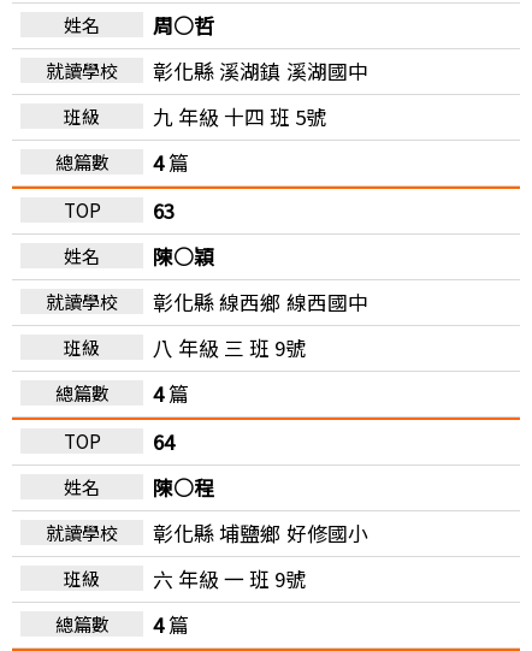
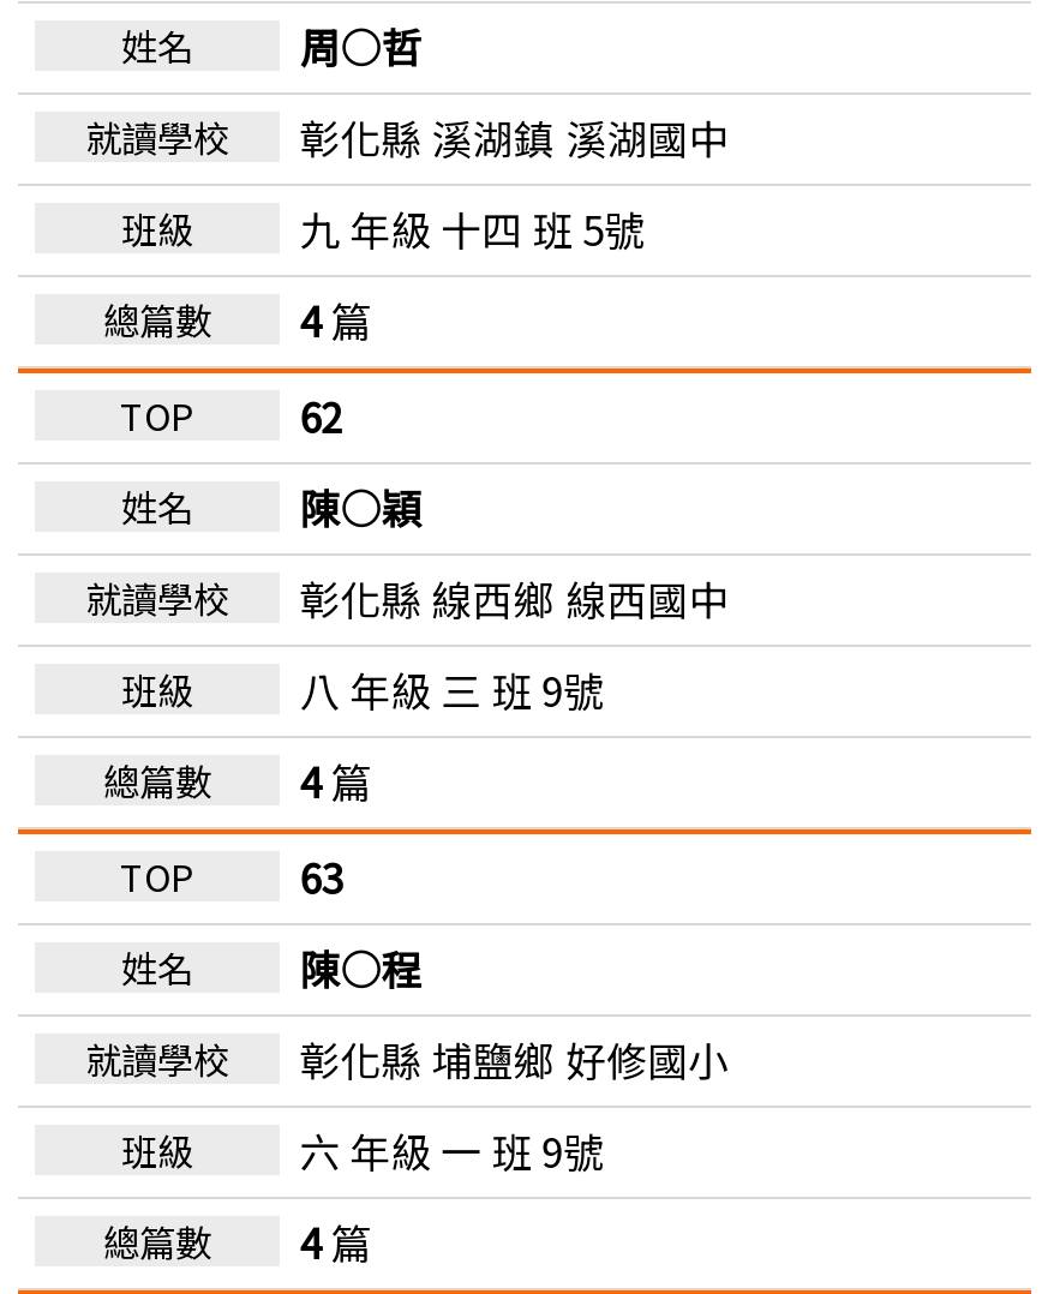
- 63
+ 62

- 64
+ 63
